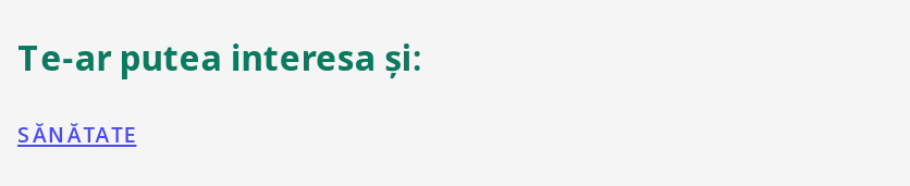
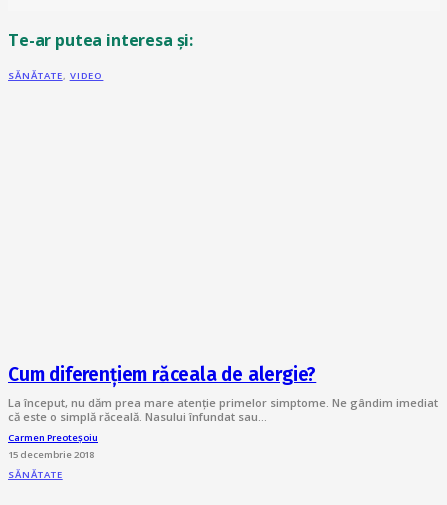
+ SĂNĂTATE, VIDEO

+ Cum diferențiem răceala de alergie?
+ La început, nu dăm prea mare atenție primelor simptome. Ne gândim imediat
+ că este o simplă răceală. Nasului înfundat sau…
+ Carmen Preoteșoiu
+ 15 decembrie 2018
